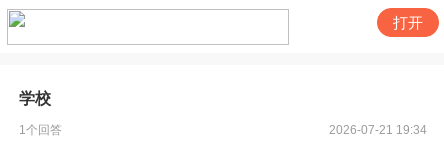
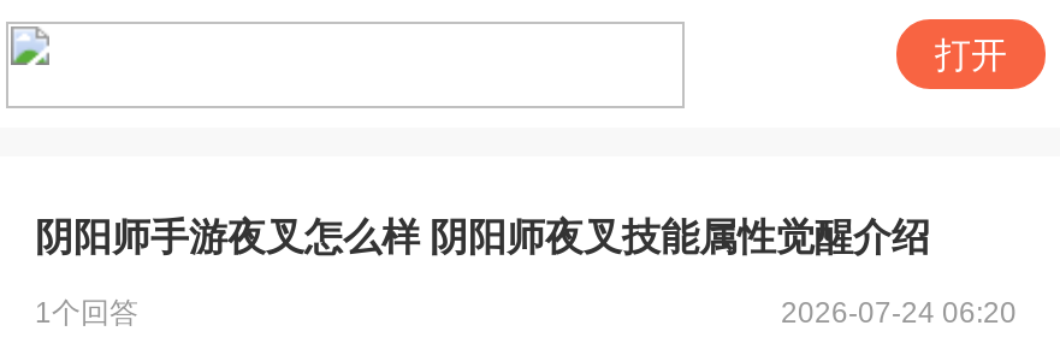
- 学校
+ 阴阳师手游夜叉怎么样 阴阳师夜叉技能属性觉醒介绍

- 2026-07-21 19:34
+ 2026-07-24 06:20
